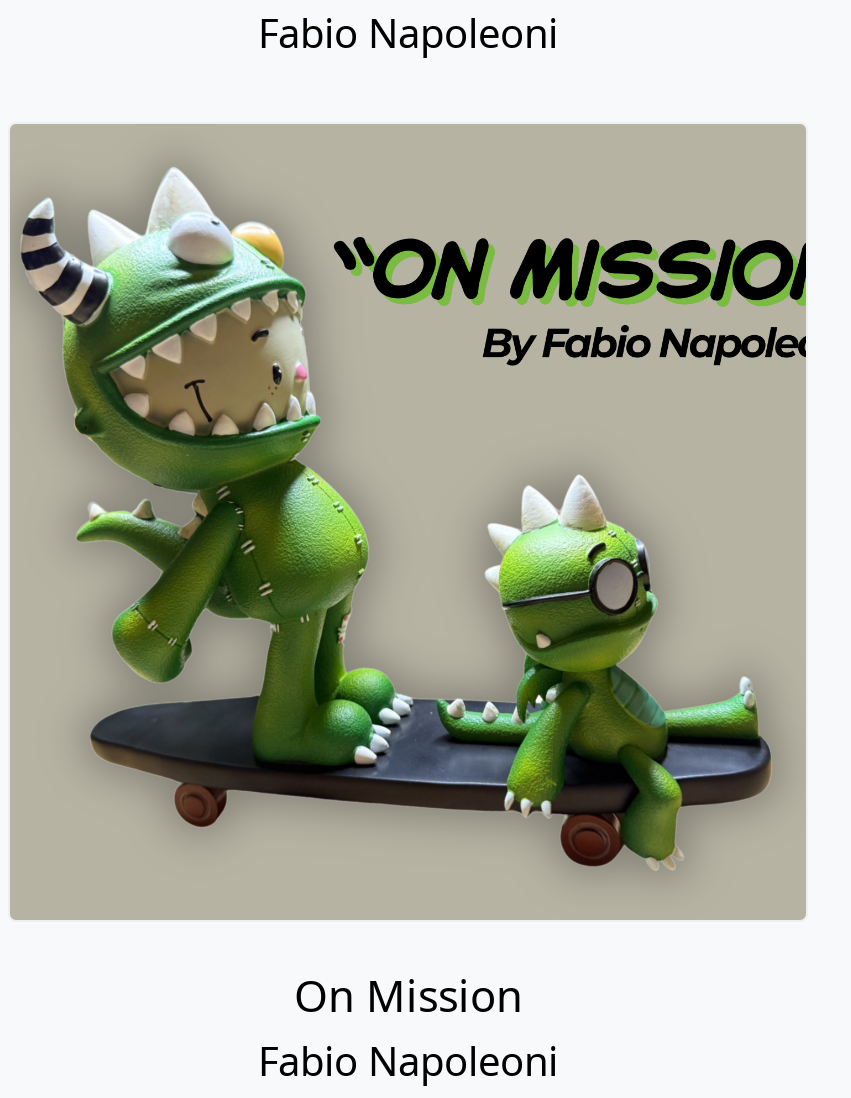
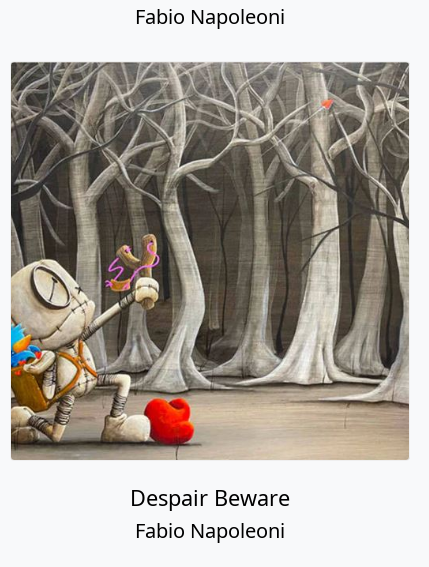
- [image]
- On Mission
+ [image]
+ Despair Beware
